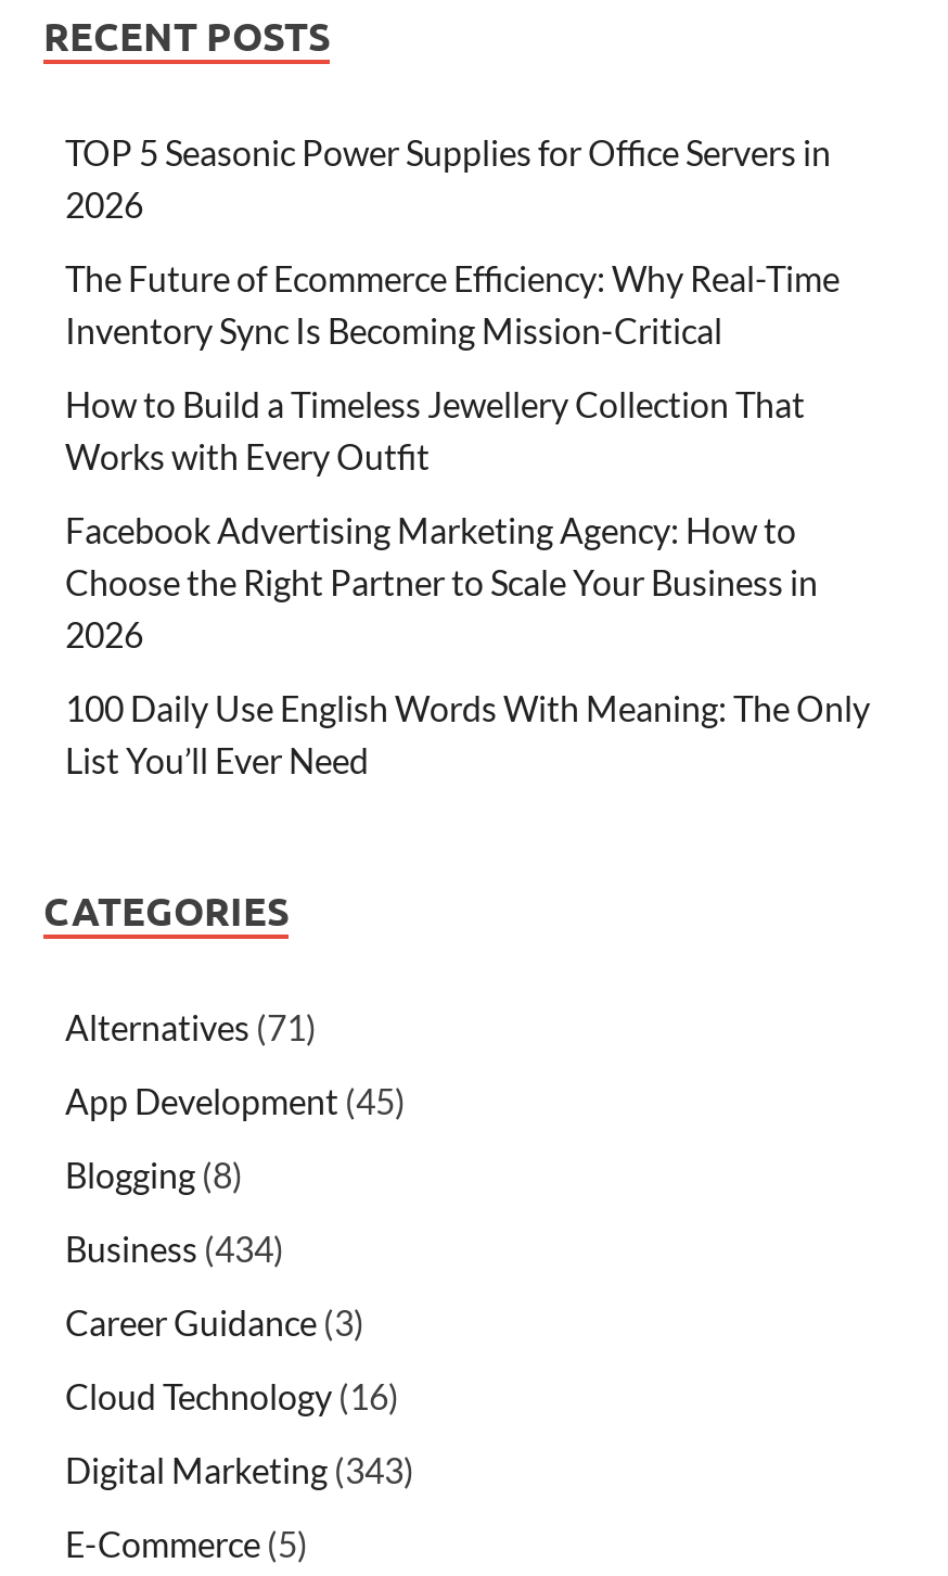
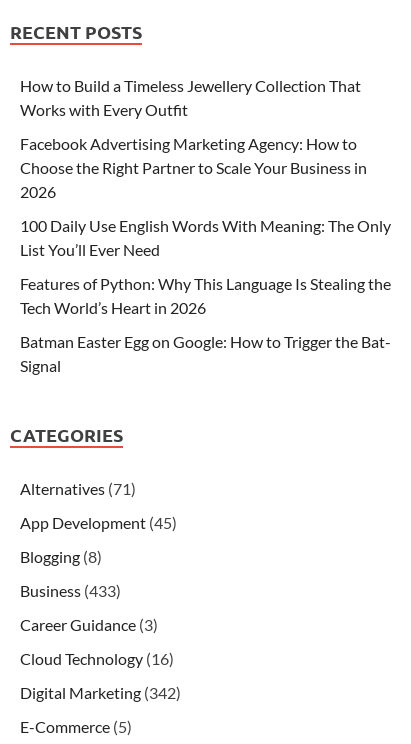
- TOP 5 Seasonic Power Supplies for Office Servers in
- 2026
- The Future of Ecommerce Efficiency: Why Real-Time
- Inventory Sync Is Becoming Mission-Critical

moved up: How to Build a Timeless Jewellery Collection That | Works with Every Outfit | Facebook Advertising Marketing Agency: How to | Choose the Right Partner to Scale Your Business in | 2026 | 100 Daily Use English Words With Meaning: The Only | List You’ll Ever Need

+ Features of Python: Why This Language Is Stealing the
+ Tech World’s Heart in 2026
+ Batman Easter Egg on Google: How to Trigger the Bat-
+ Signal

- Business (434)
+ Business (433)

- Digital Marketing (343)
+ Digital Marketing (342)
